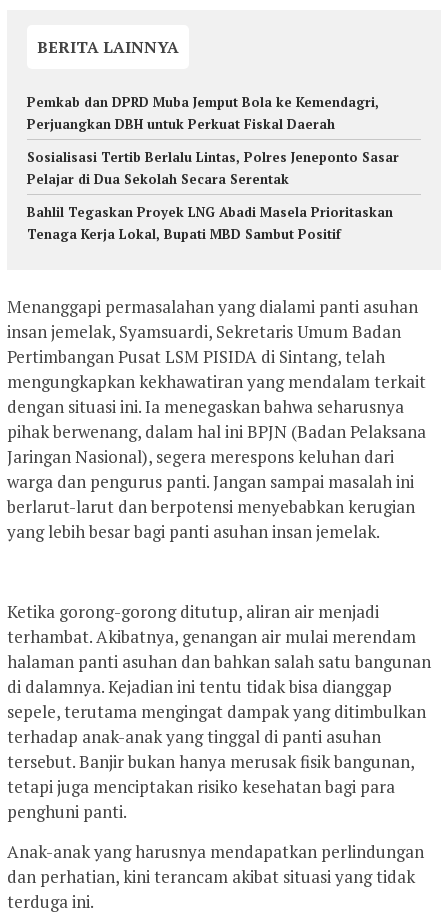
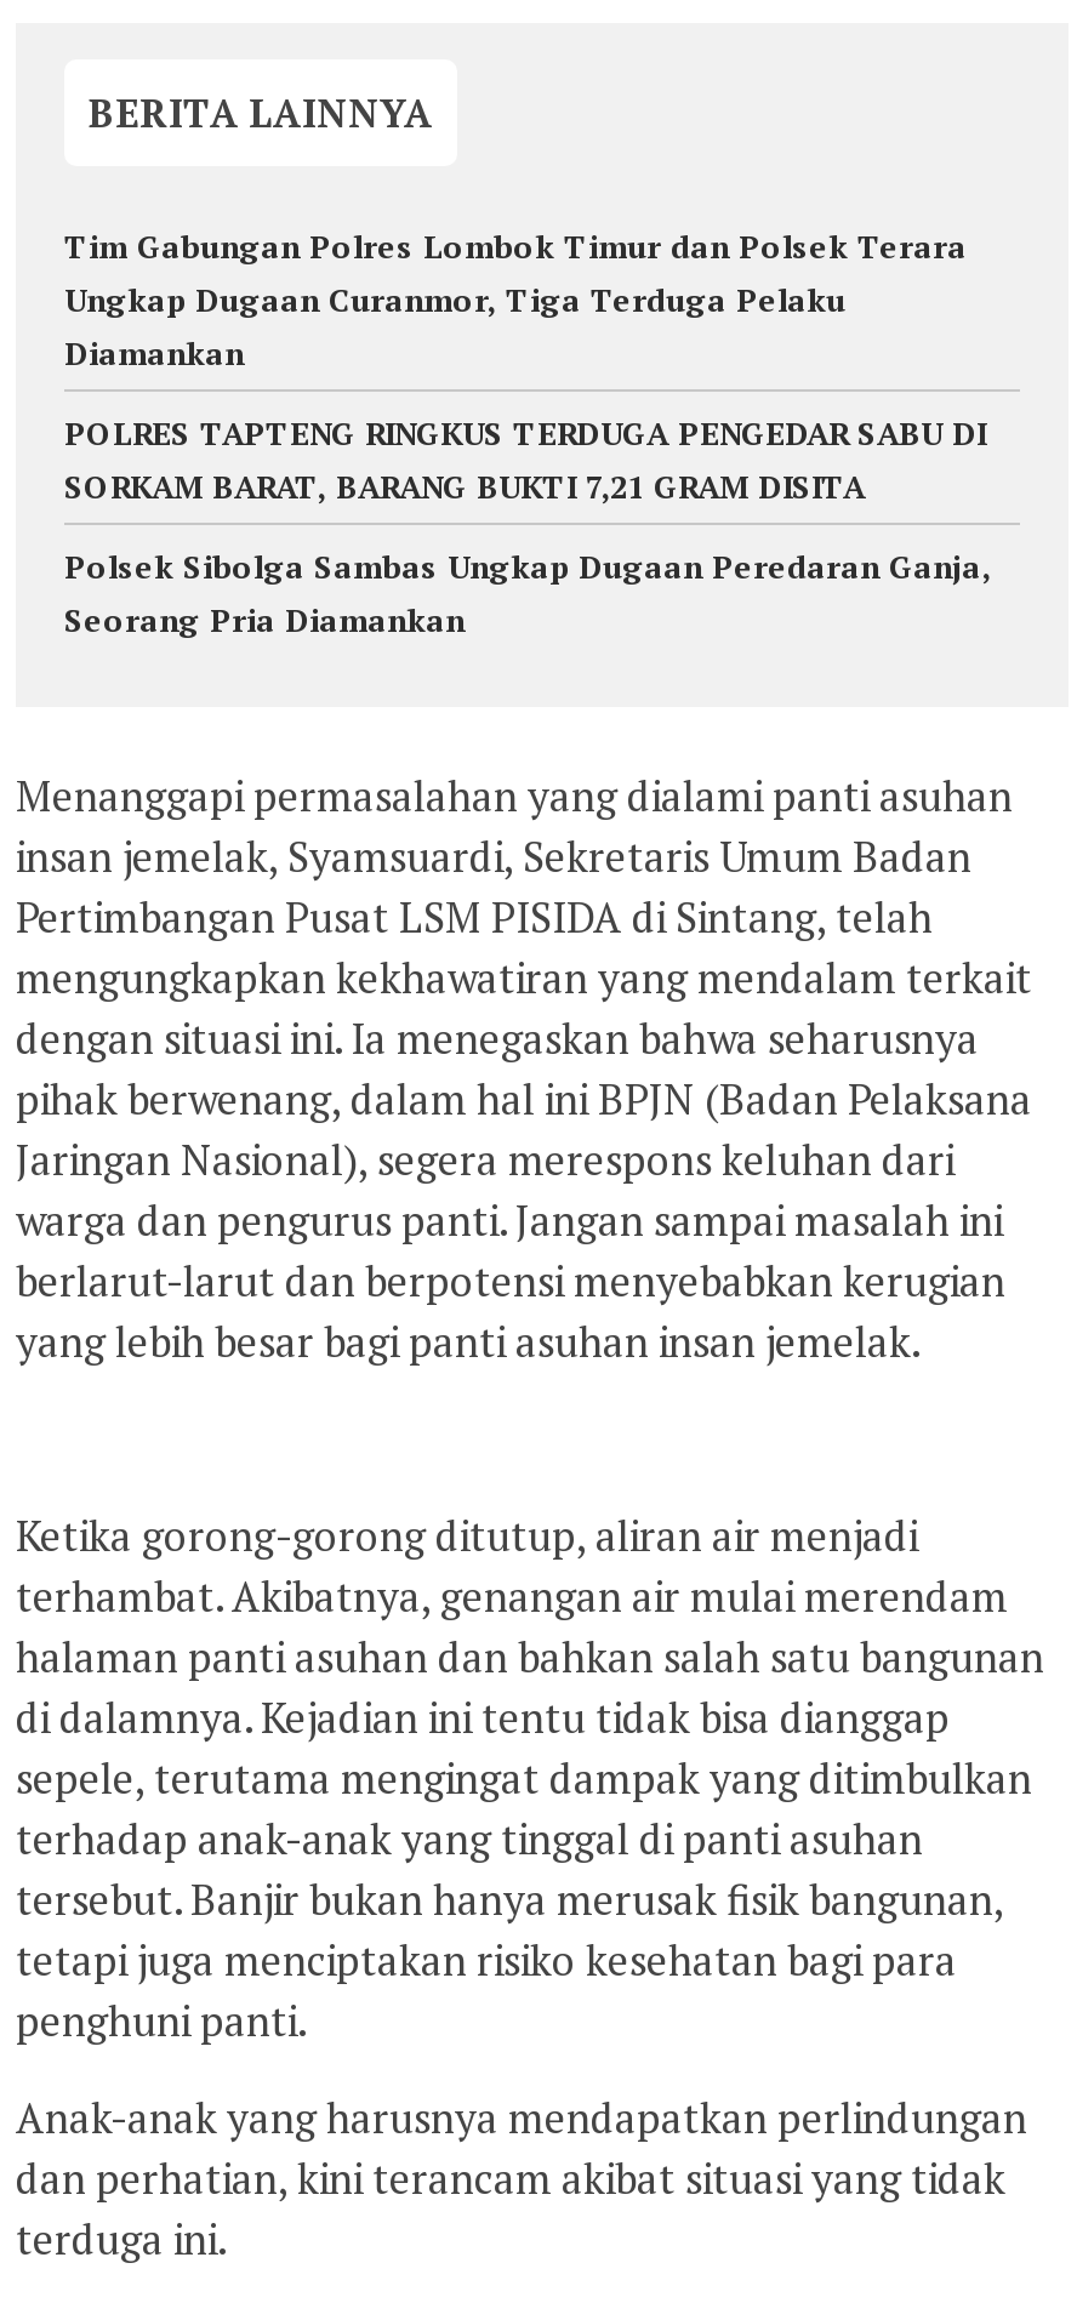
- Pemkab dan DPRD Muba Jemput Bola ke Kemendagri,
- Perjuangkan DBH untuk Perkuat Fiskal Daerah
+ Tim Gabungan Polres Lombok Timur dan Polsek Terara
+ Ungkap Dugaan Curanmor, Tiga Terduga Pelaku
+ Diamankan

- Sosialisasi Tertib Berlalu Lintas, Polres Jeneponto Sasar
- Pelajar di Dua Sekolah Secara Serentak
+ POLRES TAPTENG RINGKUS TERDUGA PENGEDAR SABU DI
+ SORKAM BARAT, BARANG BUKTI 7,21 GRAM DISITA

- Bahlil Tegaskan Proyek LNG Abadi Masela Prioritaskan
- Tenaga Kerja Lokal, Bupati MBD Sambut Positif
+ Polsek Sibolga Sambas Ungkap Dugaan Peredaran Ganja,
+ Seorang Pria Diamankan
